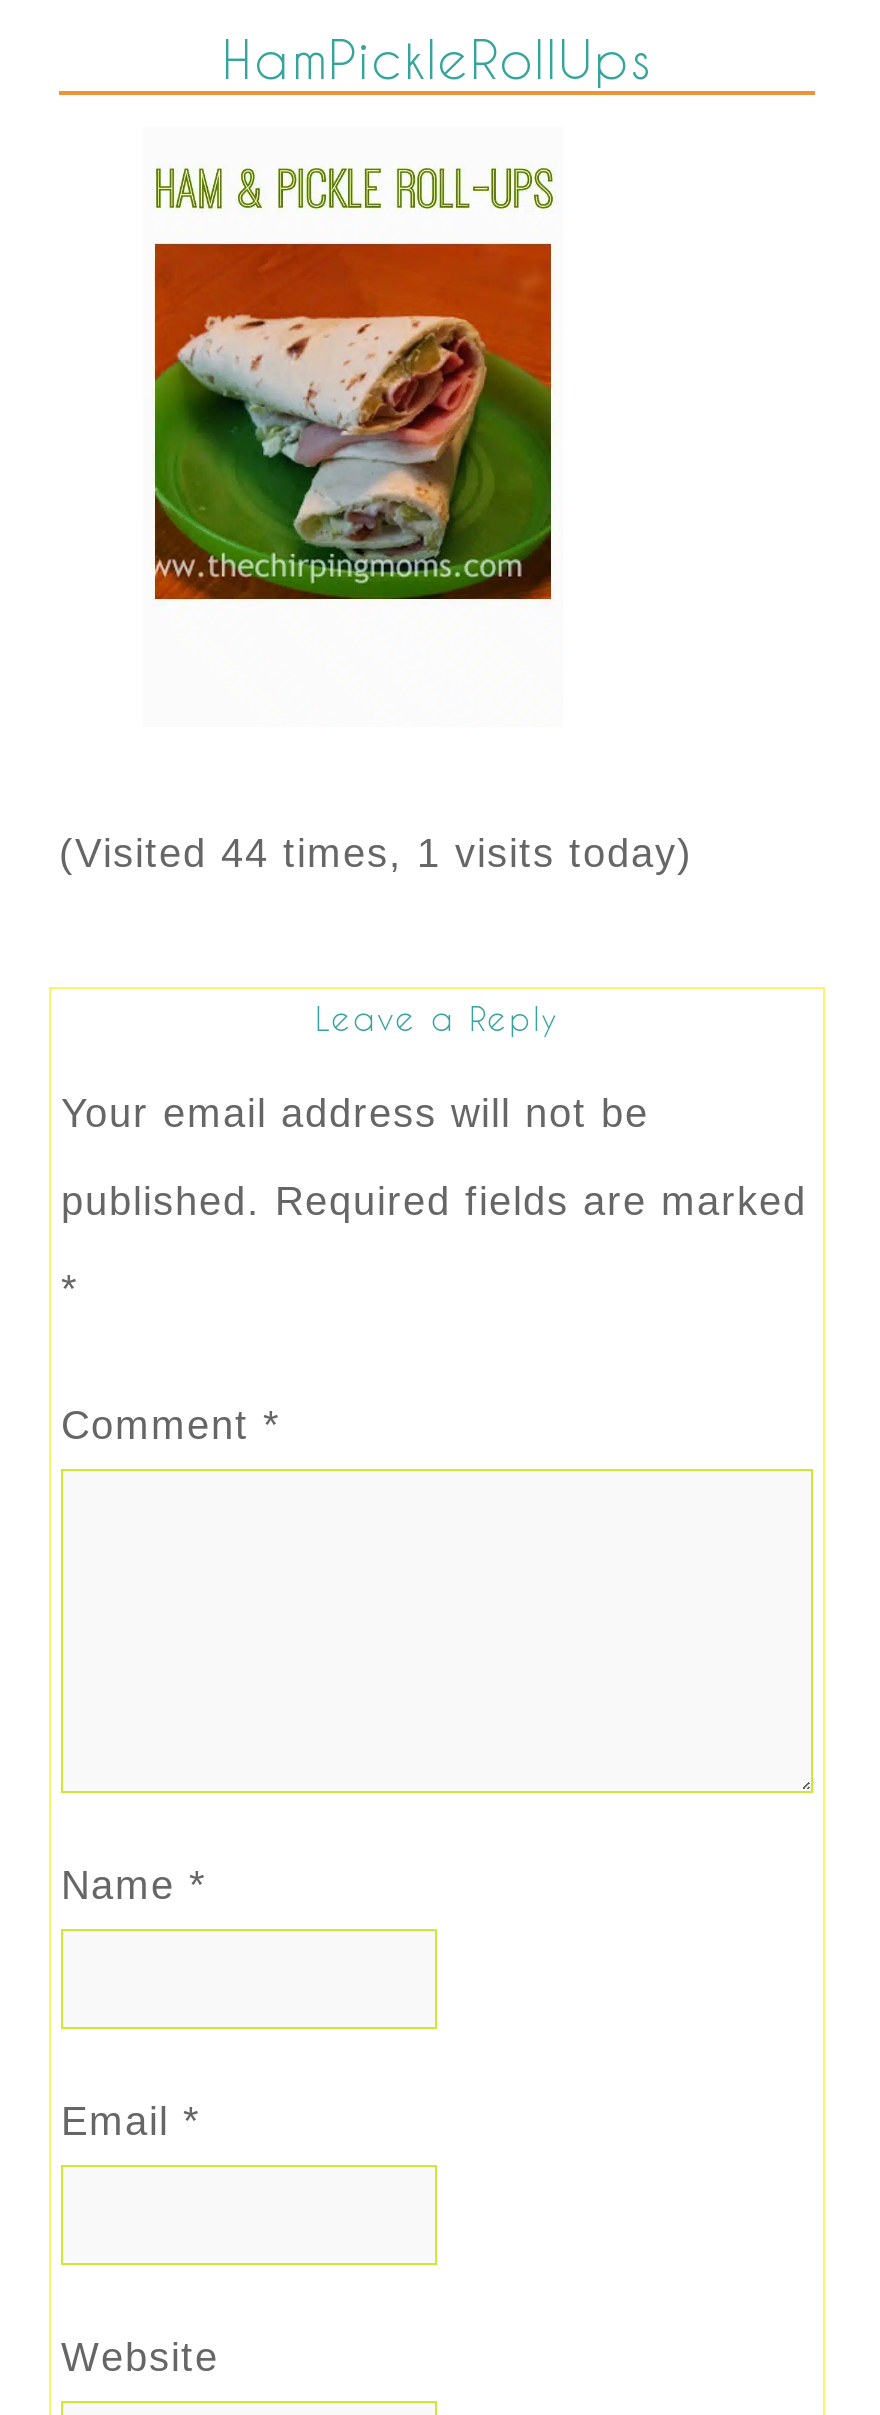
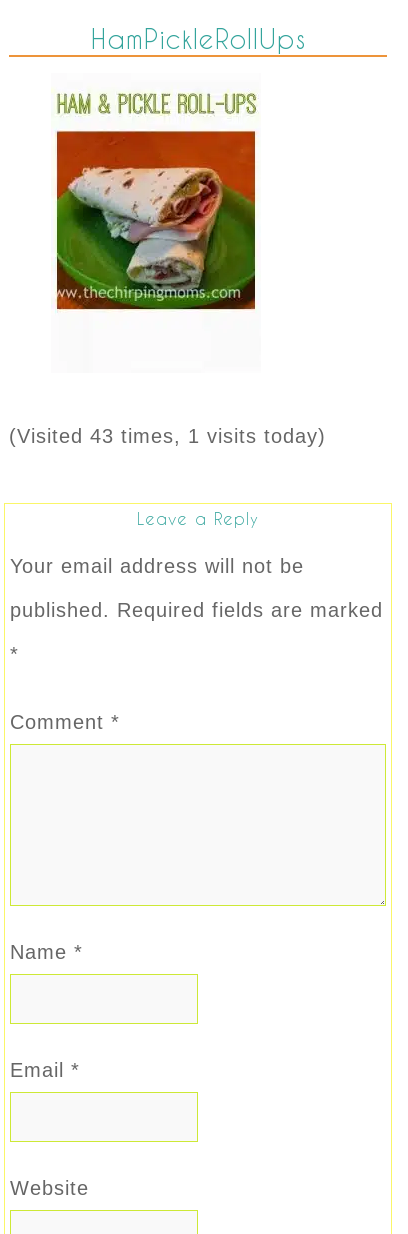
- (Visited 44 times, 1 visits today)
+ (Visited 43 times, 1 visits today)
